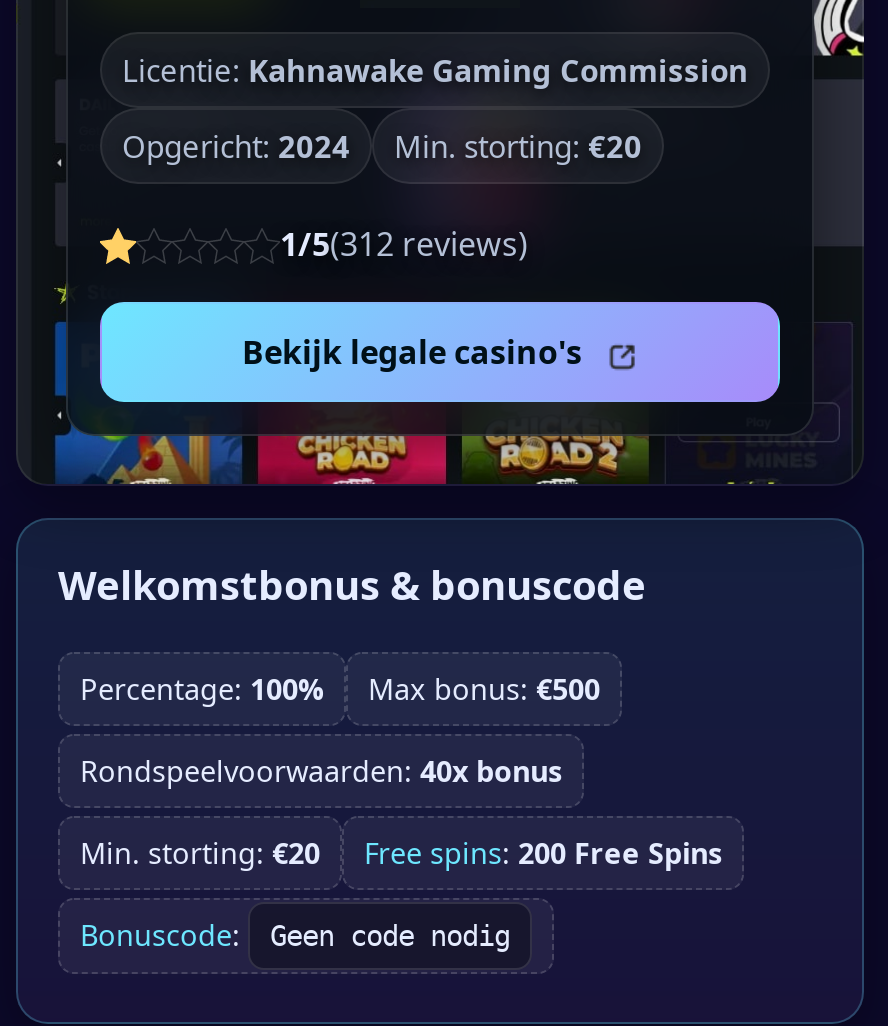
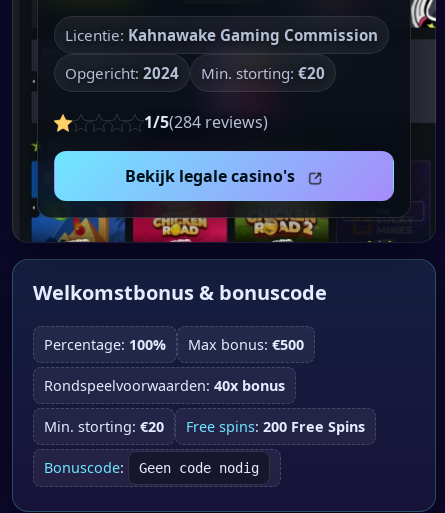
- 1/5(312 reviews)
+ 1/5(284 reviews)
